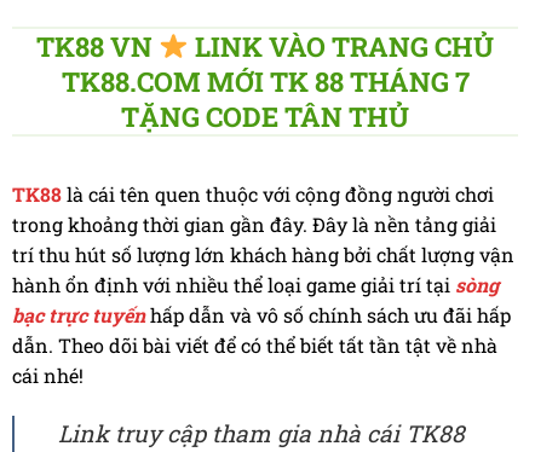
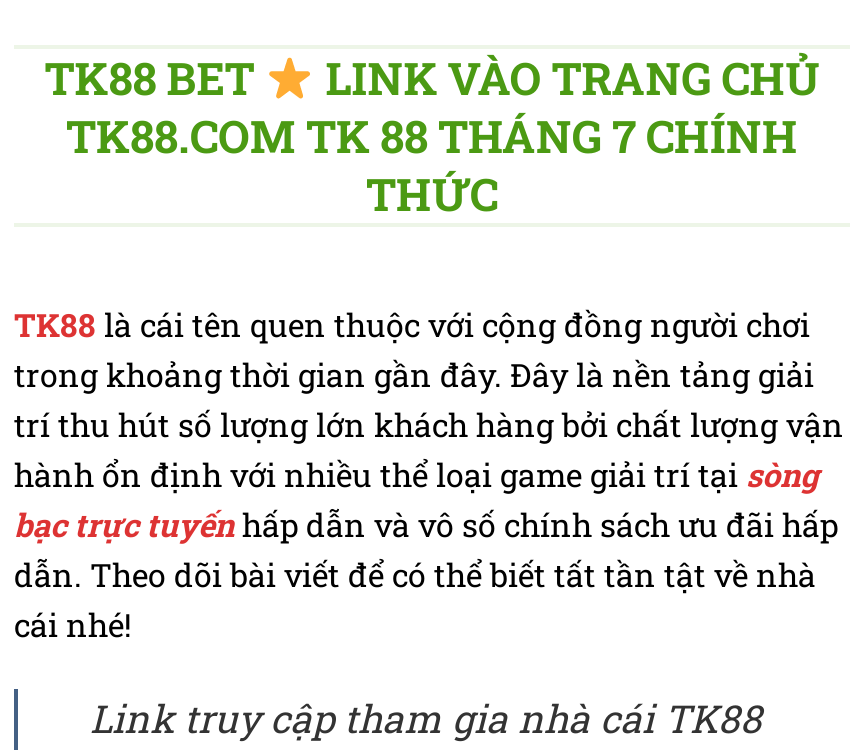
- TK88 VN LINK VÀO TRANG CHỦ
+ TK88 BET LINK VÀO TRANG CHỦ

- TK88.COM MỚI TK 88 THÁNG 7
- TẶNG CODE TÂN THỦ
+ TK88.COM TK 88 THÁNG 7 CHÍNH
+ THỨC
